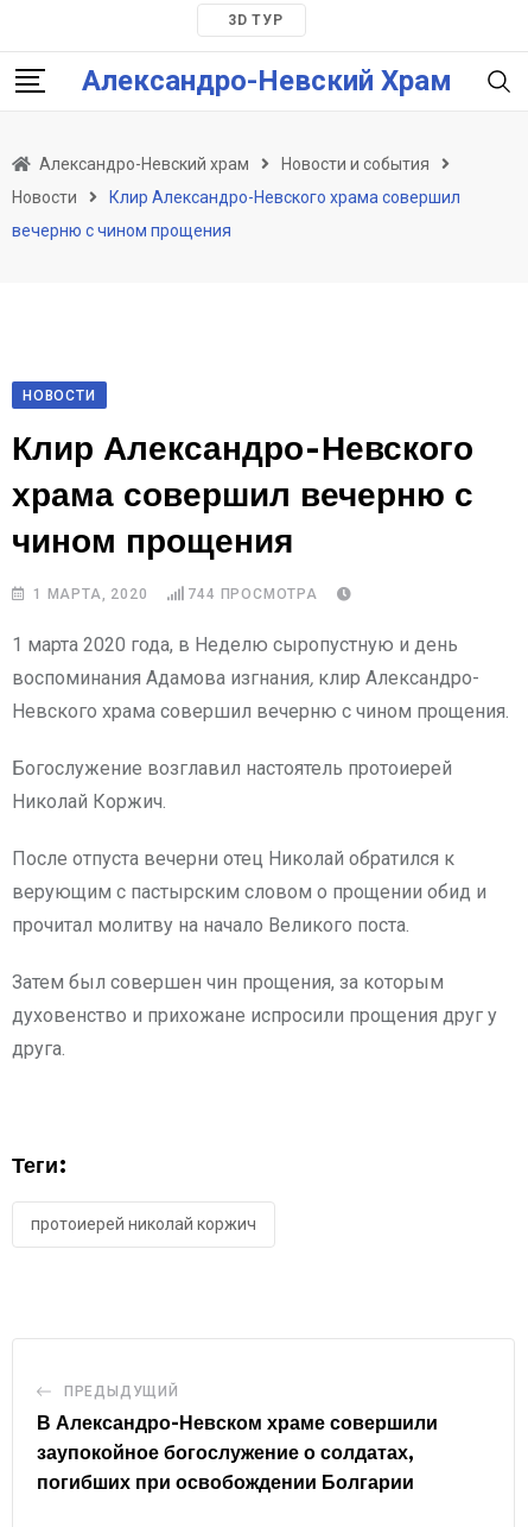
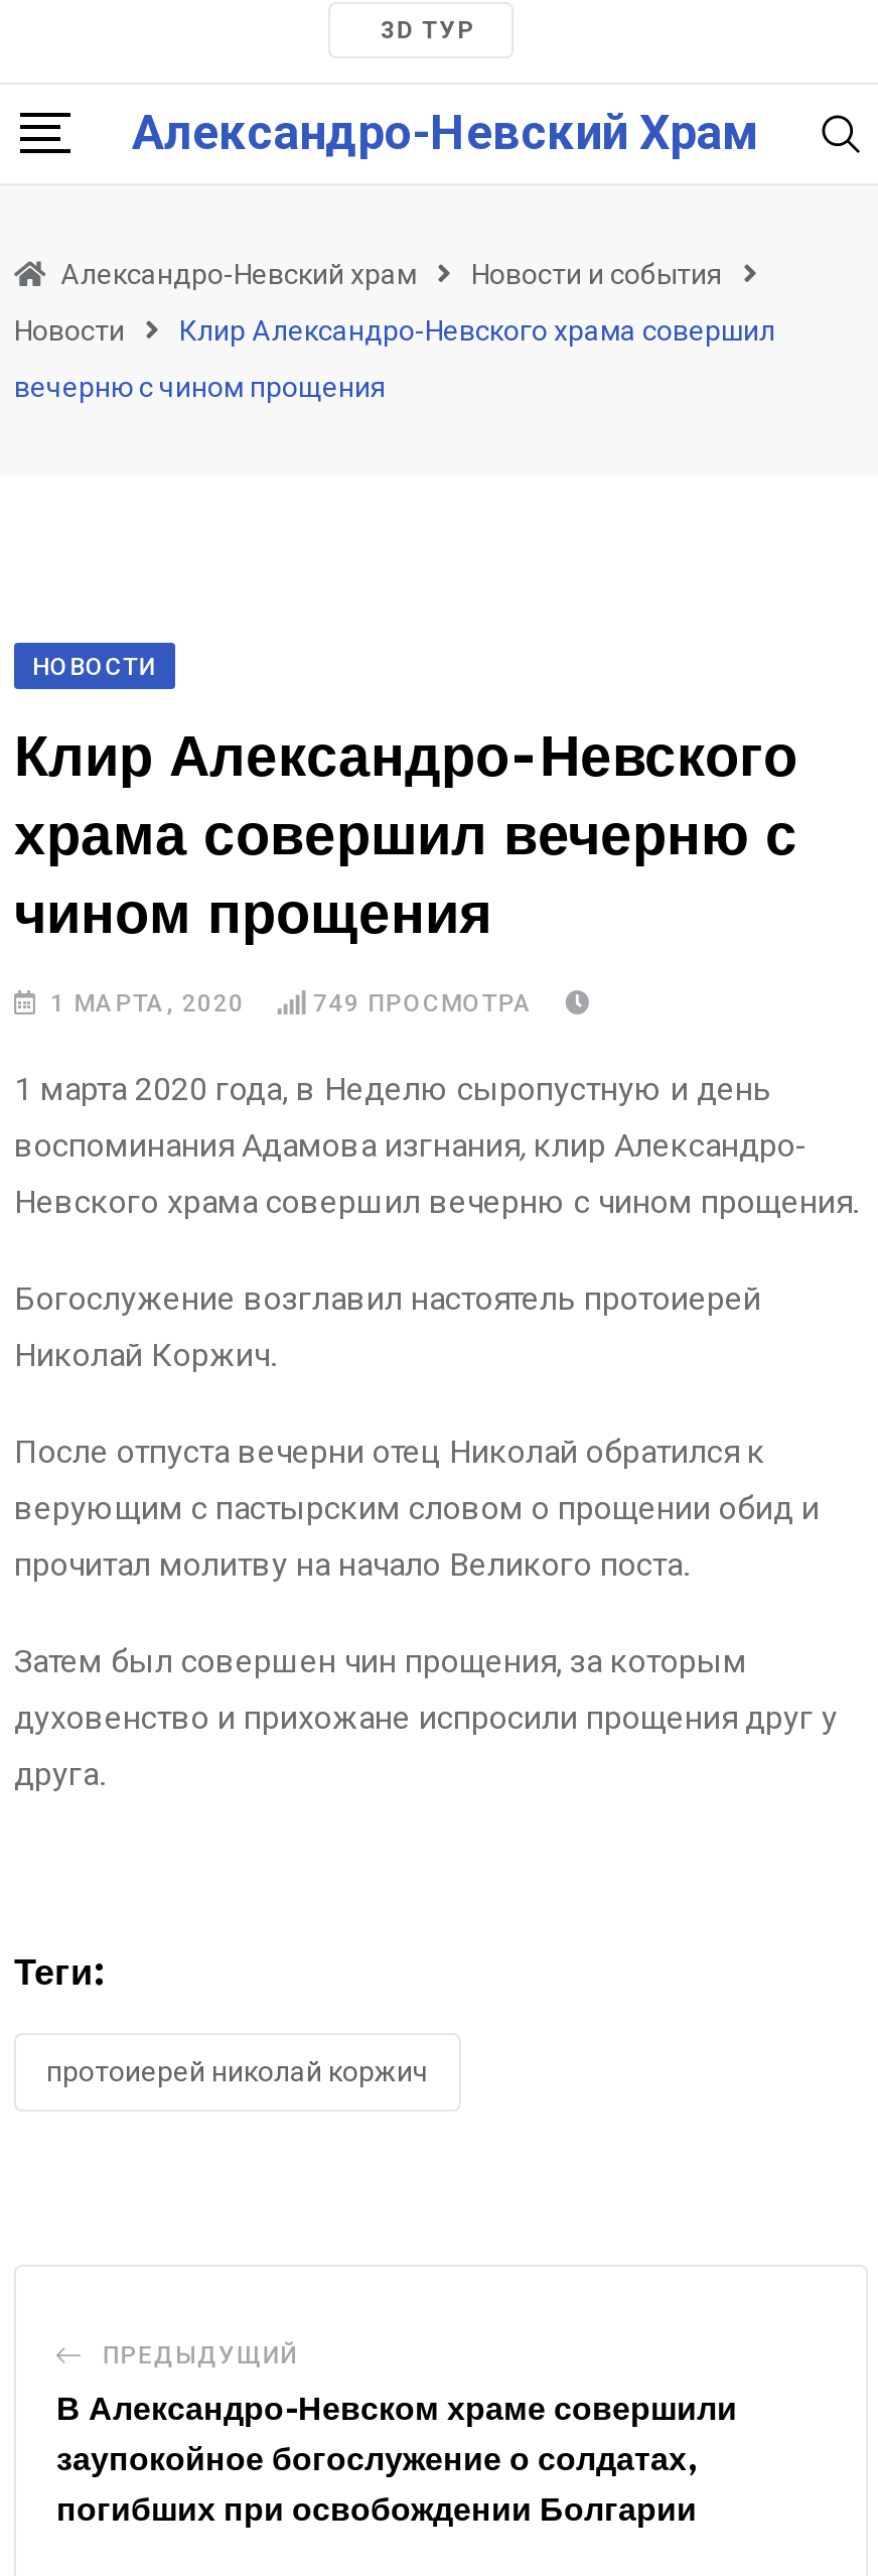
- 744 ПРОСМОТРА
+ 749 ПРОСМОТРА
